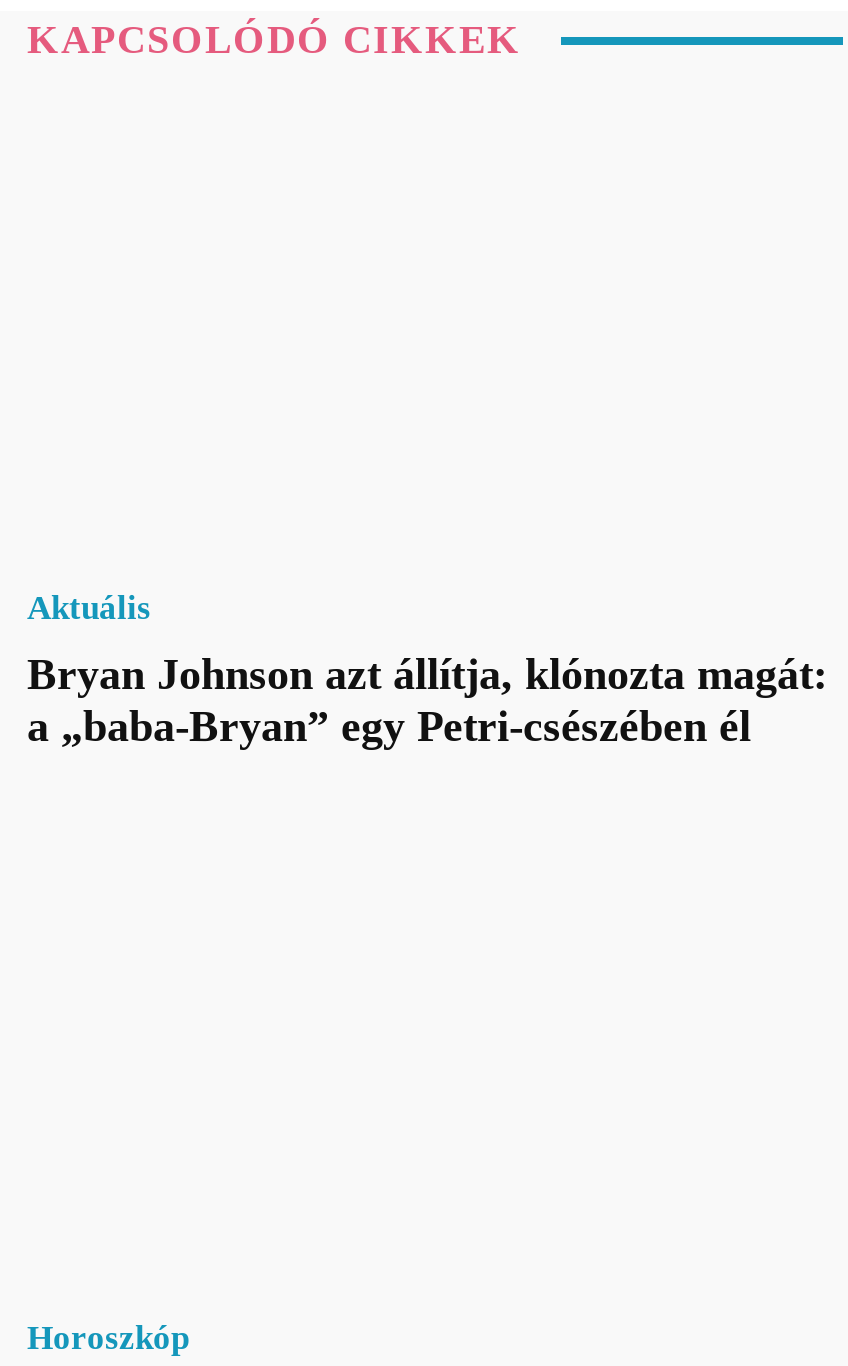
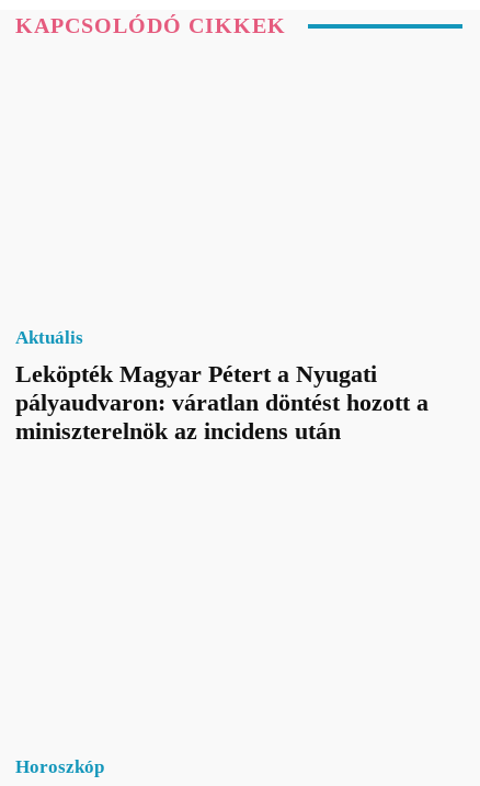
- Bryan Johnson azt állítja, klónozta magát:
- a „baba-Bryan” egy Petri-csészében él
+ Leköpték Magyar Pétert a Nyugati
+ pályaudvaron: váratlan döntést hozott a
+ miniszterelnök az incidens után
